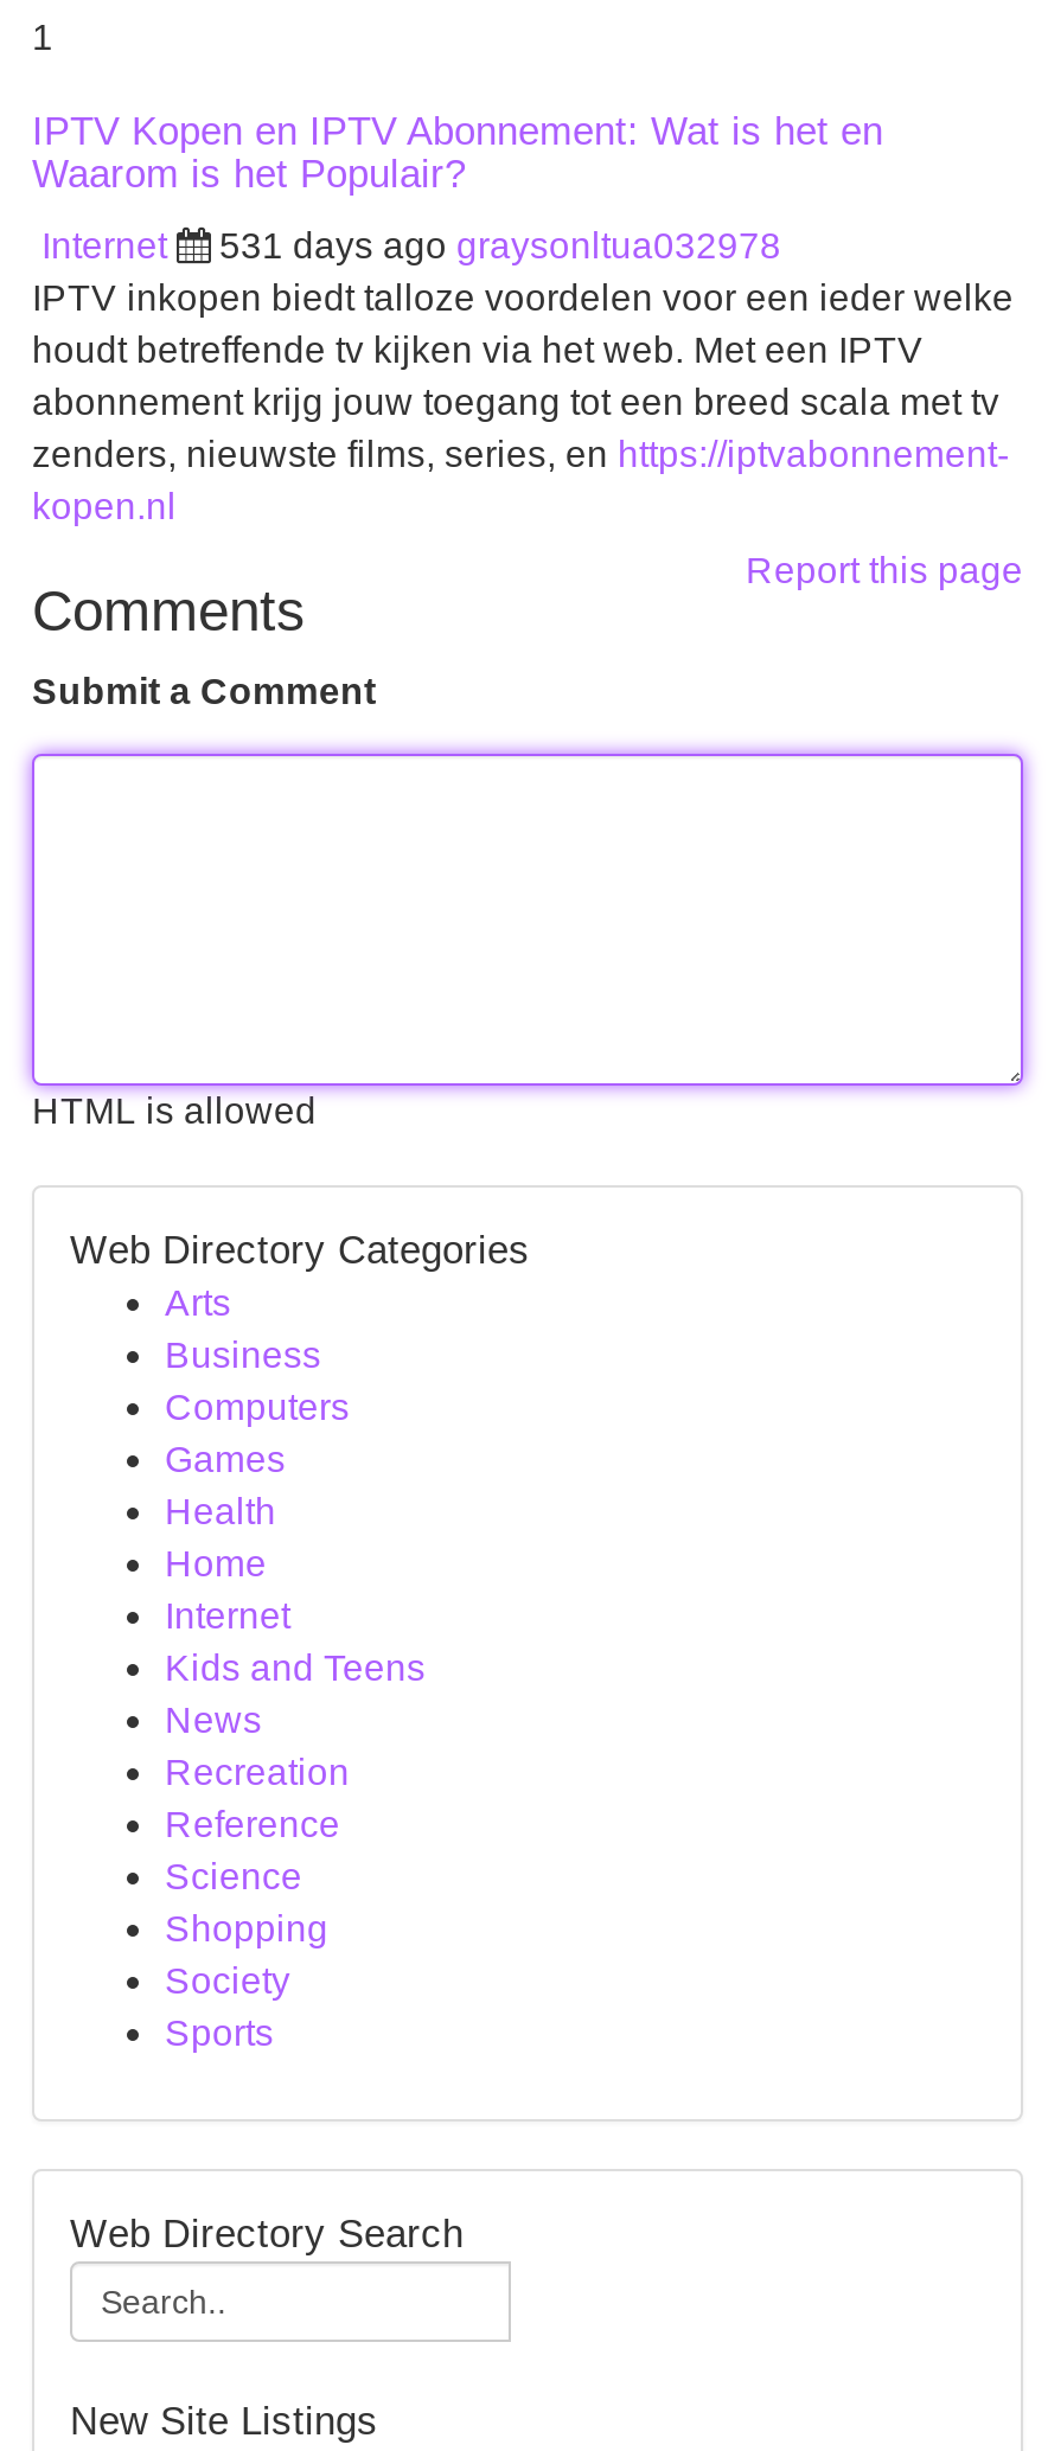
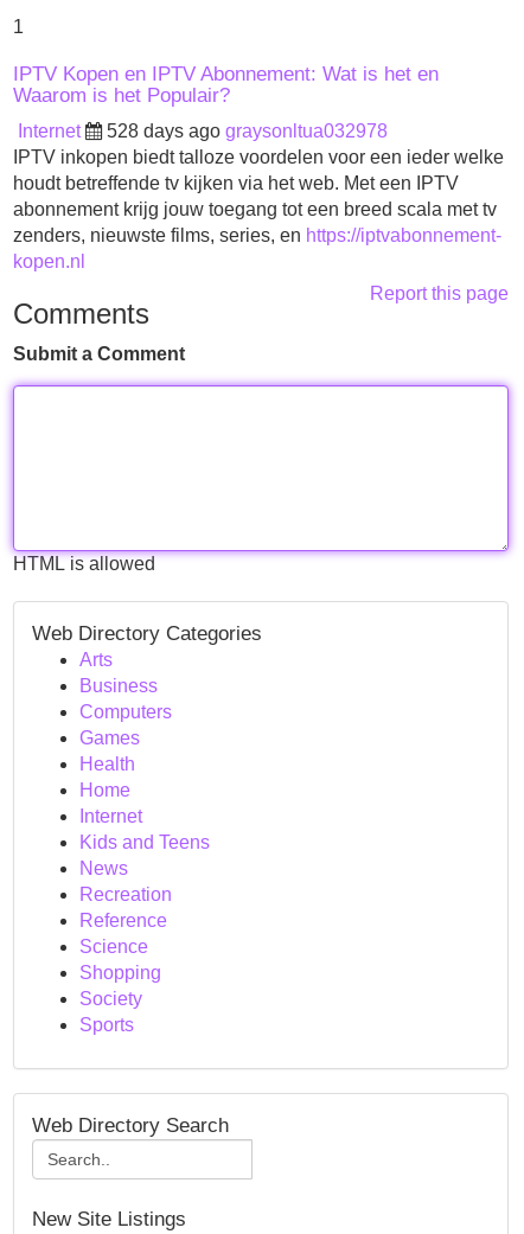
- 531 days ago graysonltua032978
+ 528 days ago graysonltua032978
